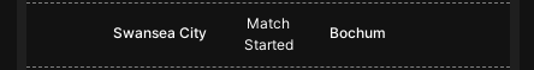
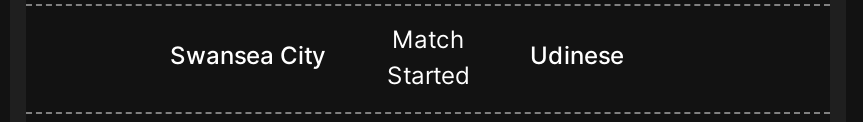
- Bochum
+ Udinese
